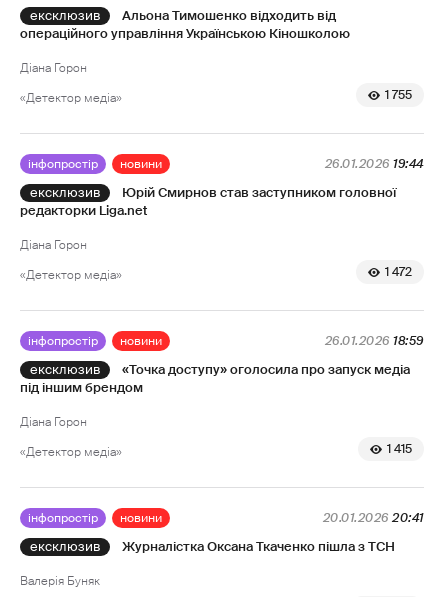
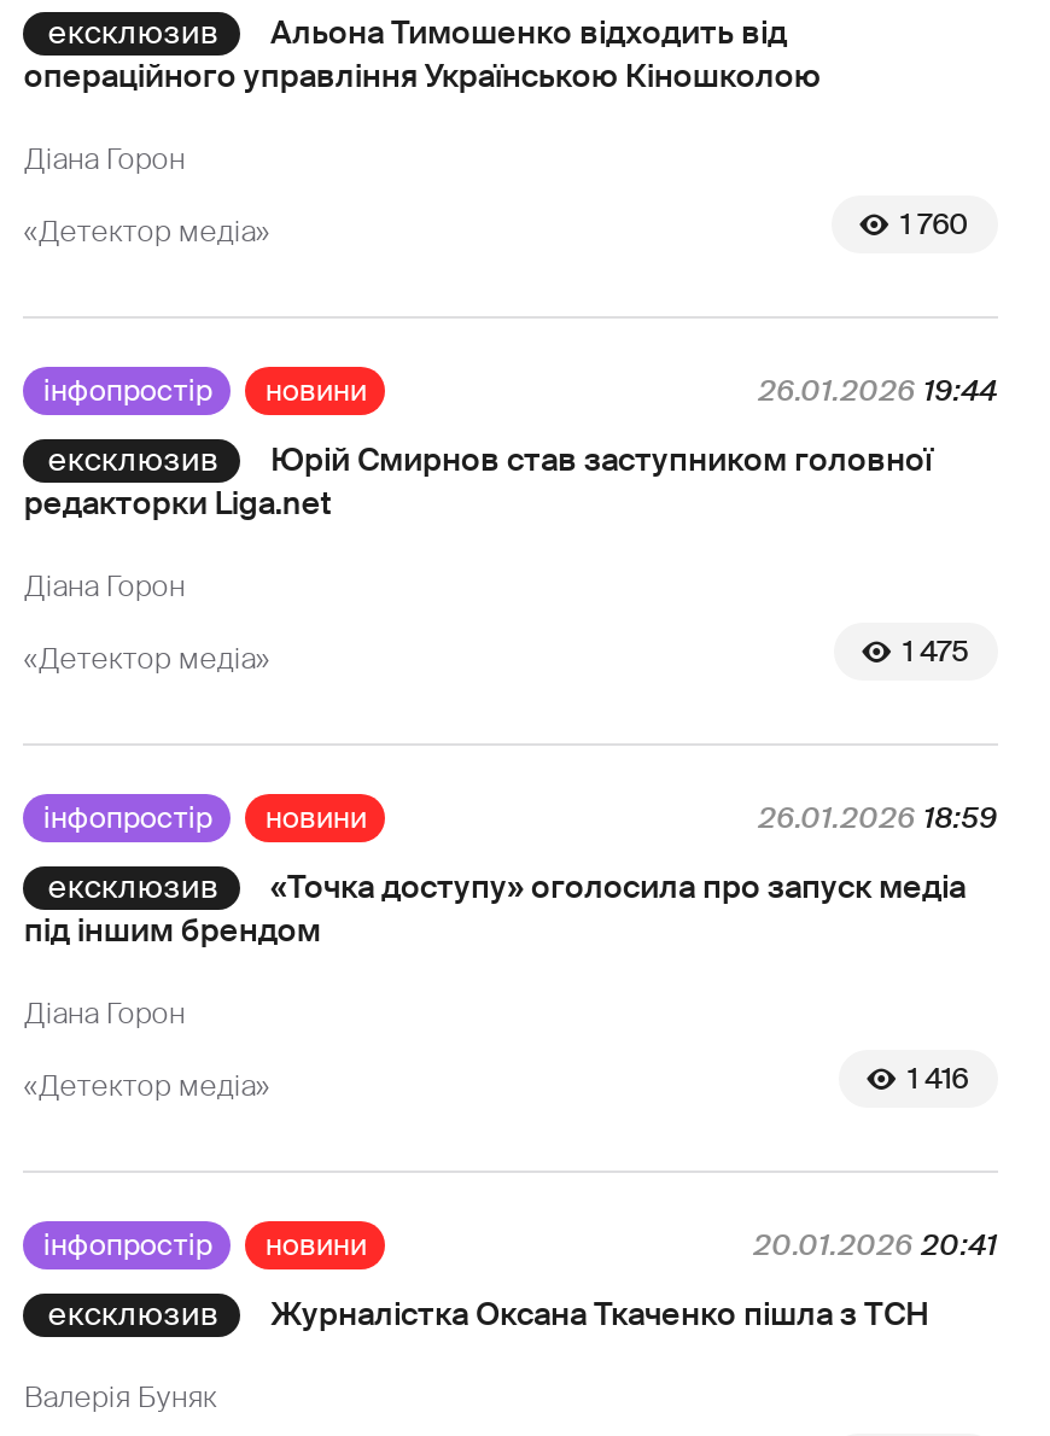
- 1 755
+ 1 760

- 1 472
+ 1 475

- 1 415
+ 1 416
